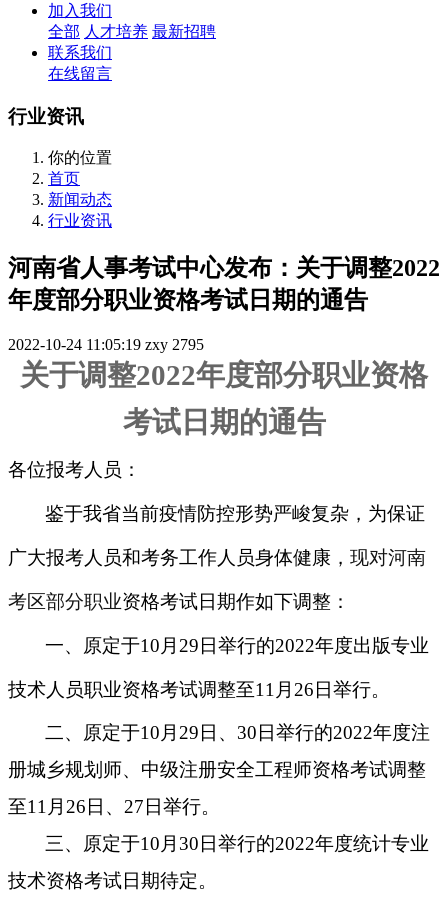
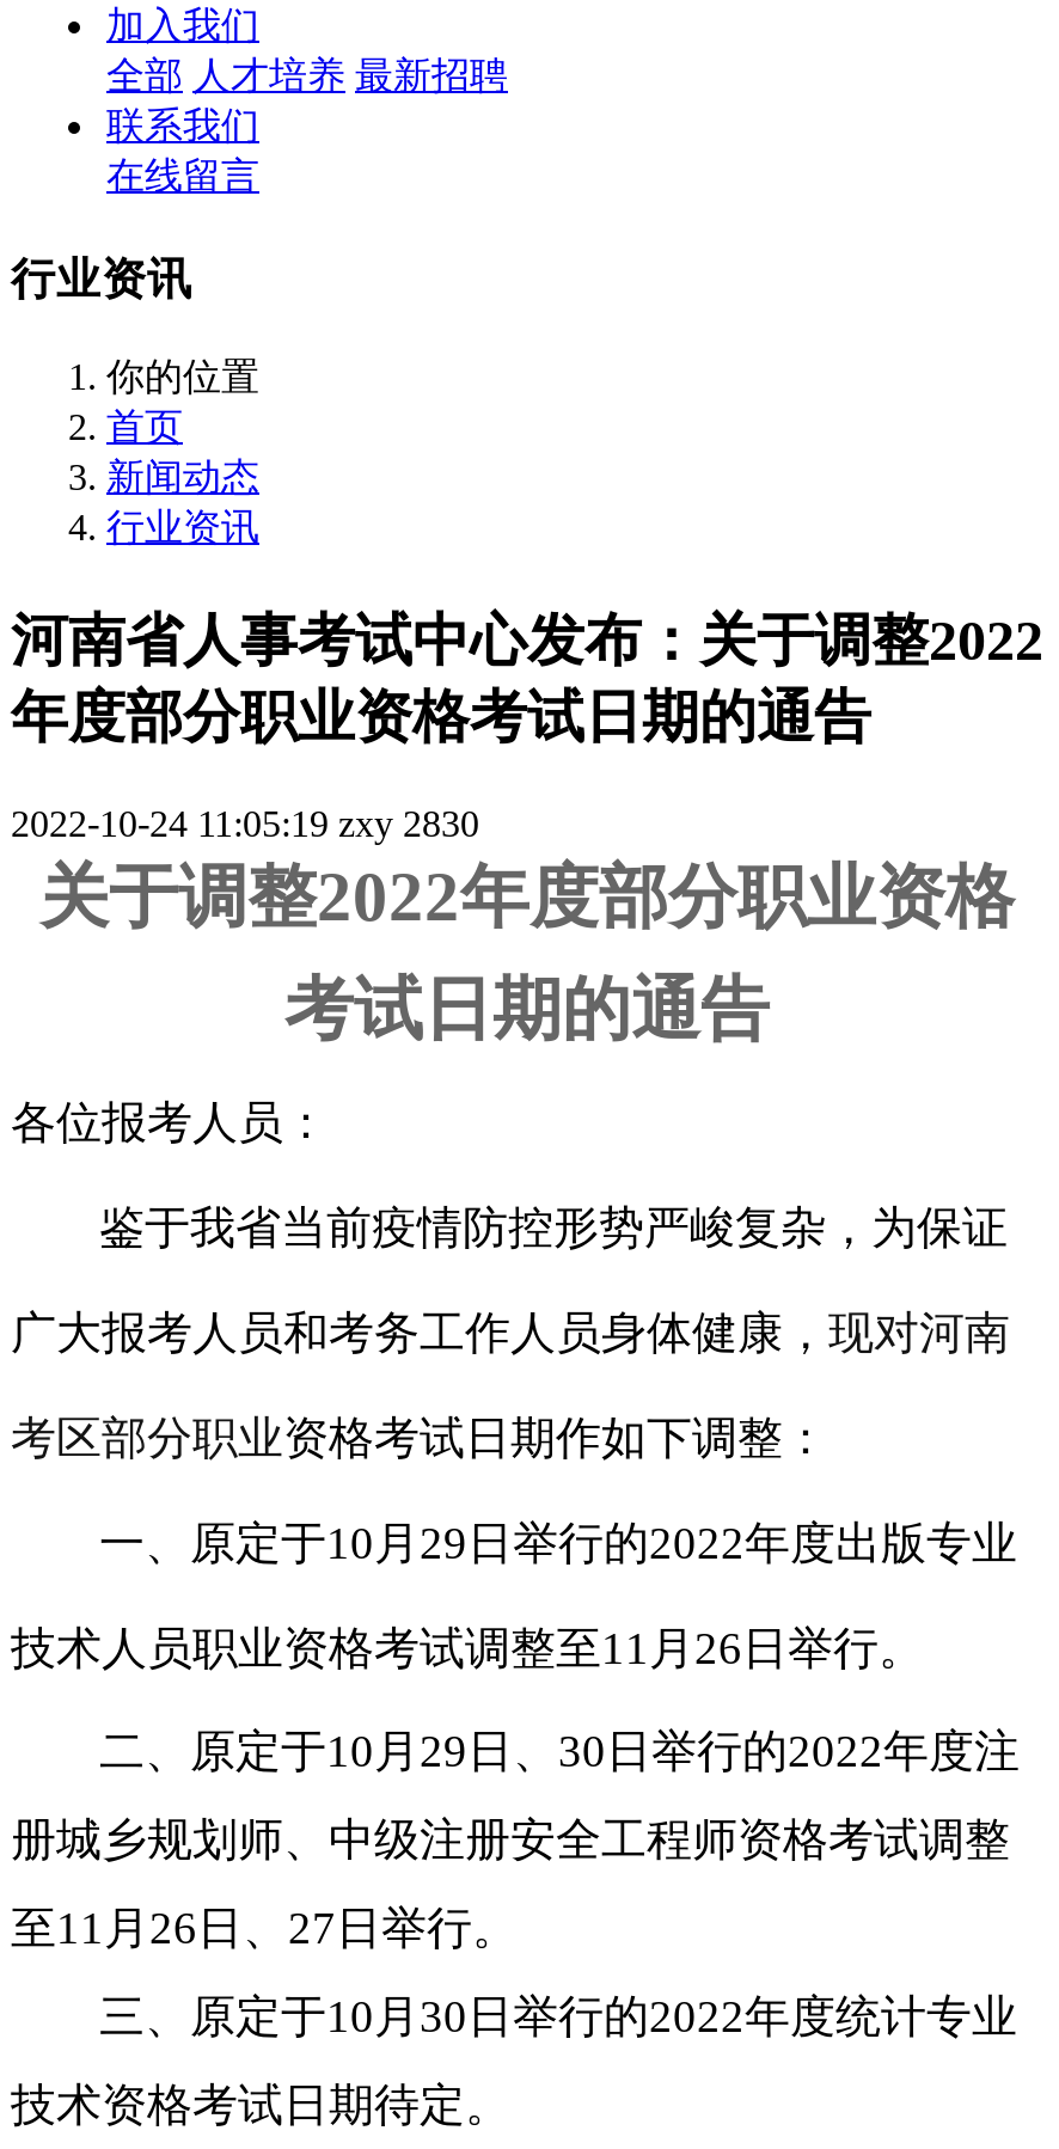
- 2022-10-24 11:05:19 zxy 2795
+ 2022-10-24 11:05:19 zxy 2830
